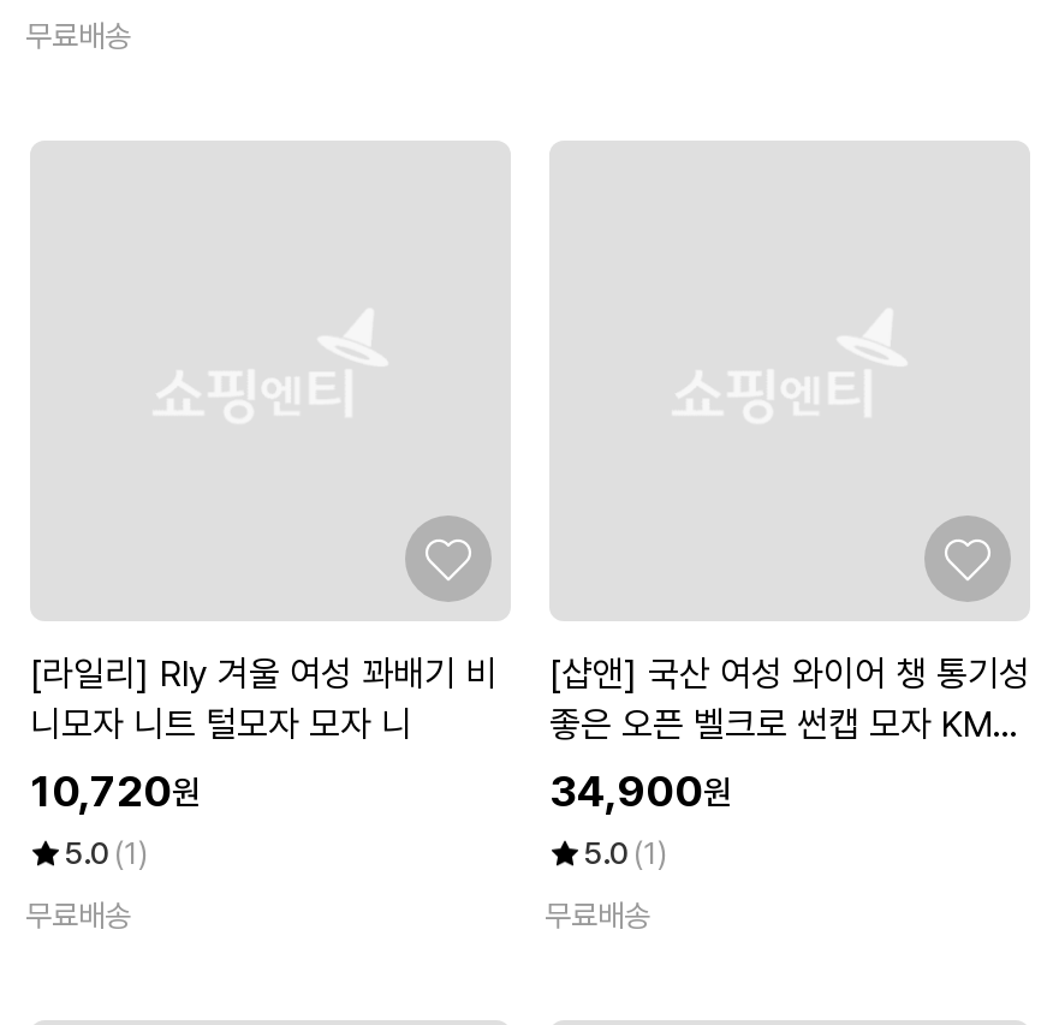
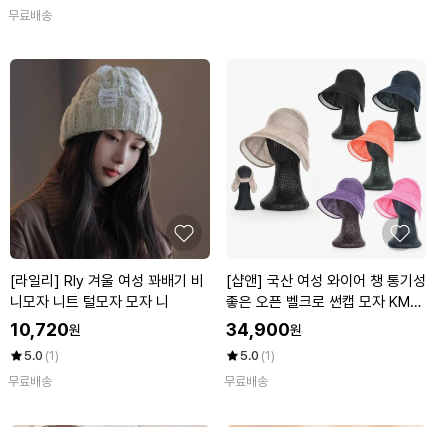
+ [image]

+ [image]
